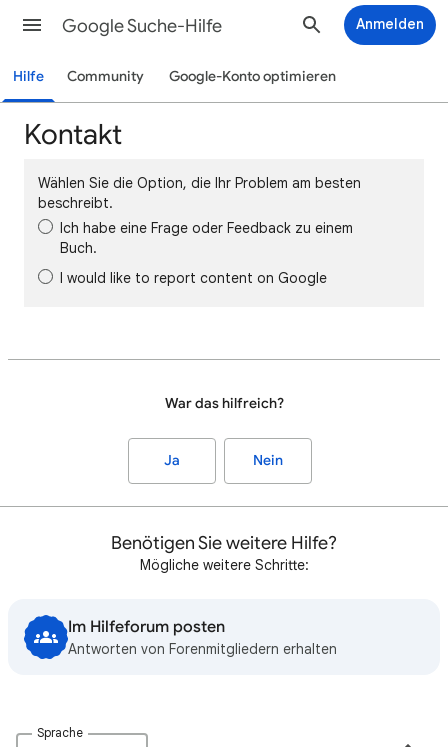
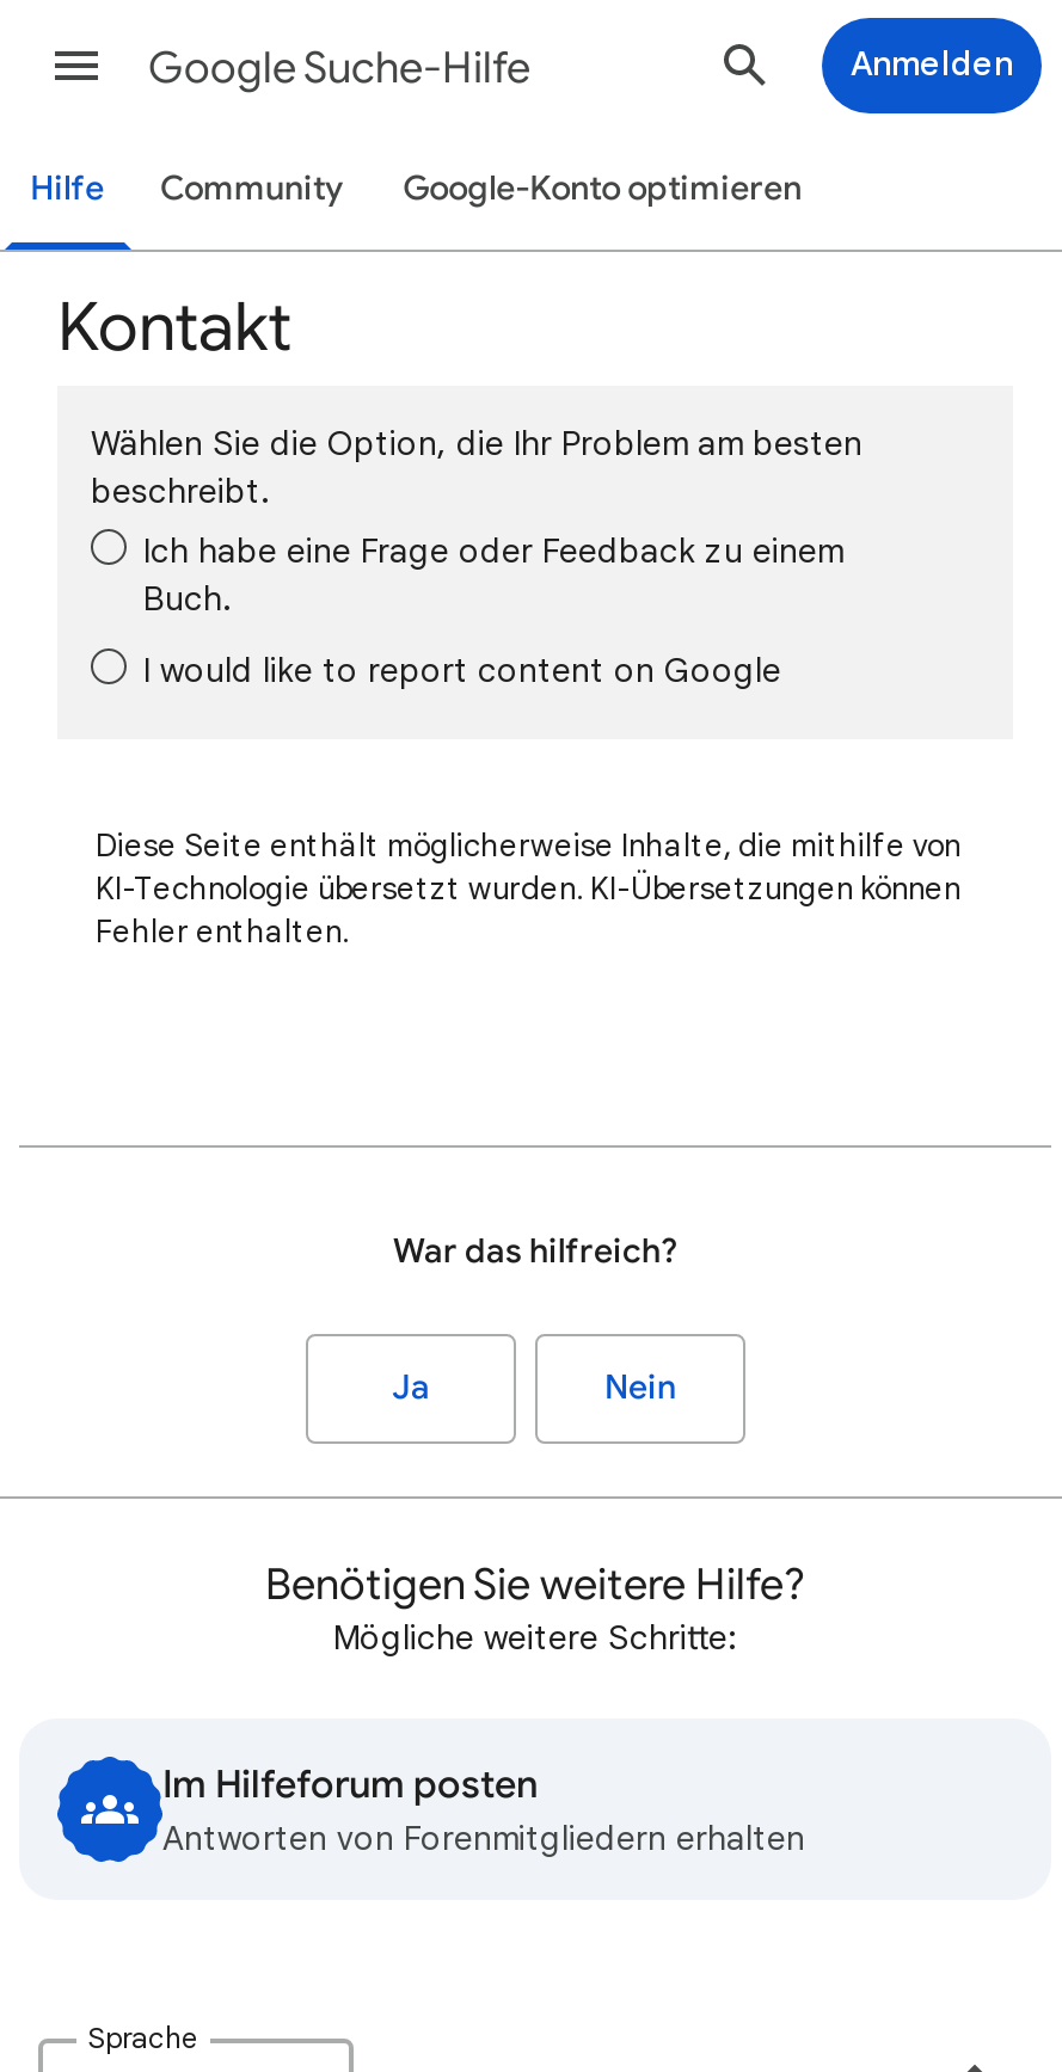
+ Diese Seite enthält möglicherweise Inhalte, die mithilfe von
+ KI-Technologie übersetzt wurden. KI-Übersetzungen können
+ Fehler enthalten.
